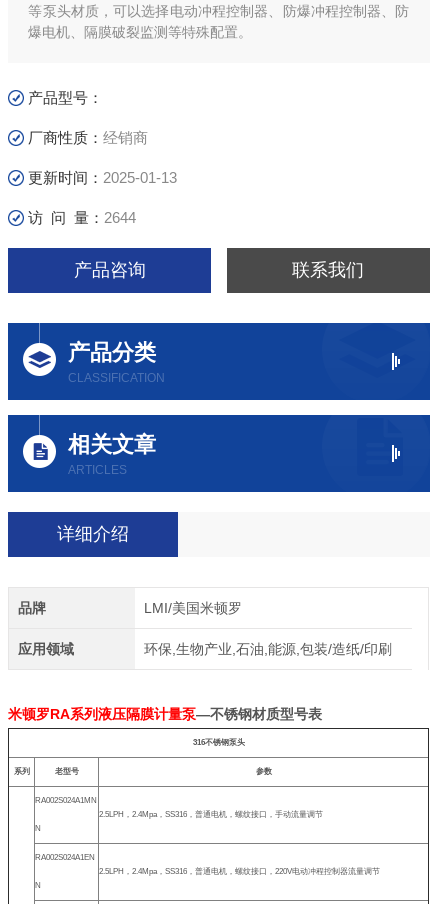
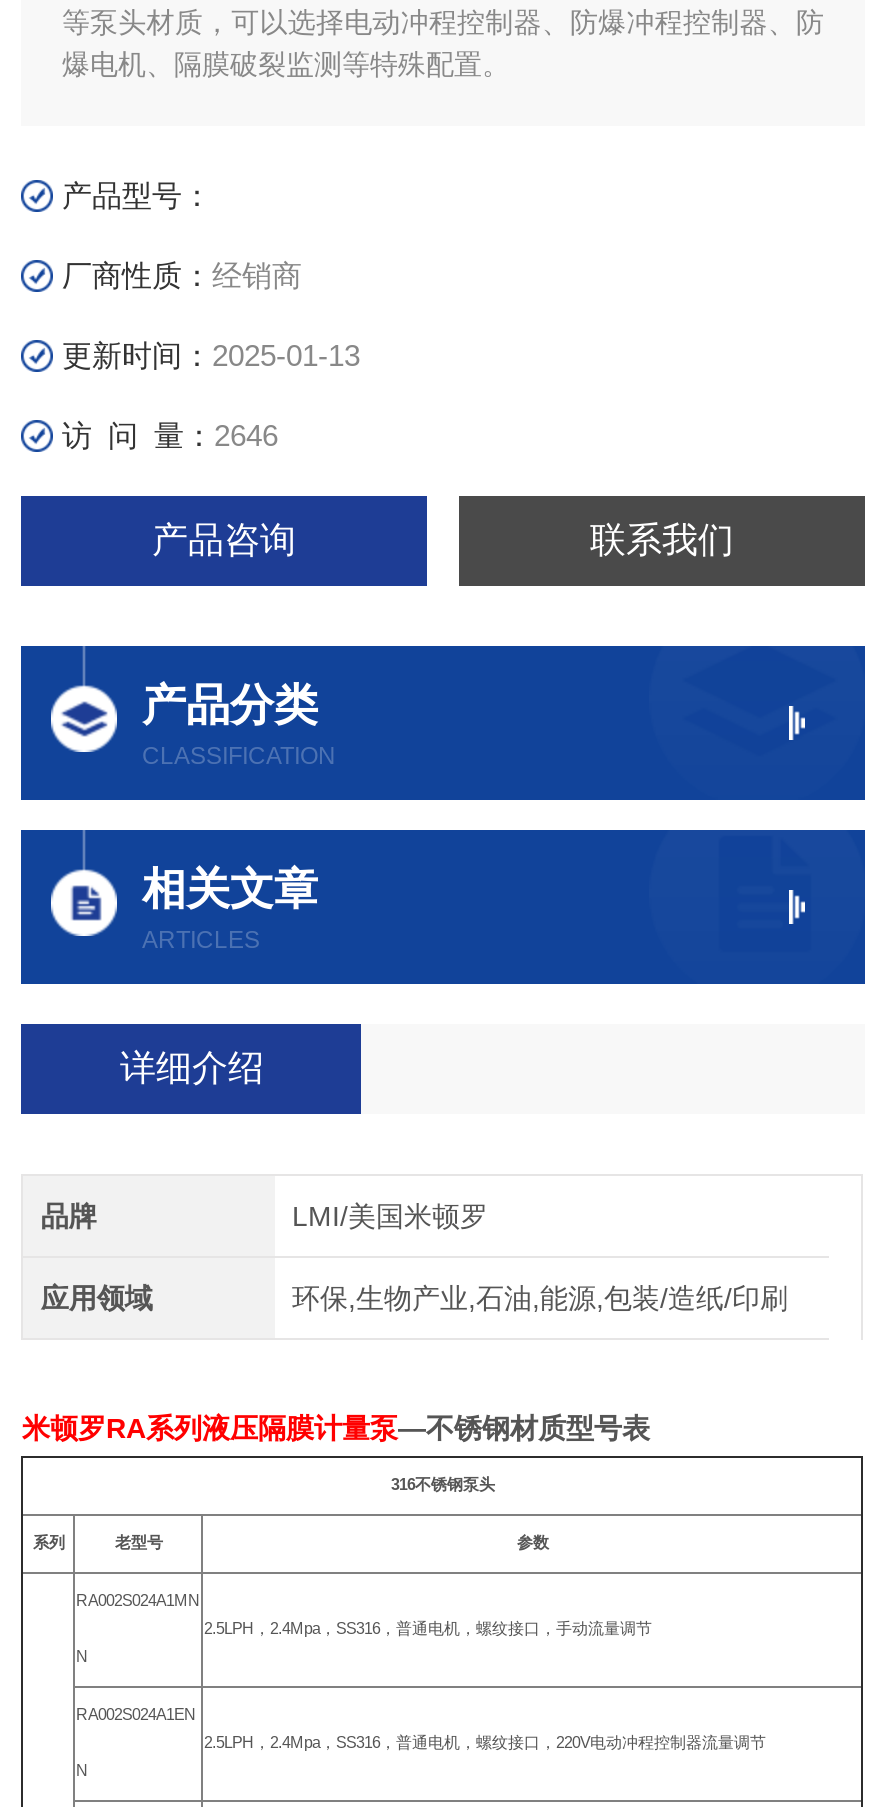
- 访 问 量：2644
+ 访 问 量：2646
